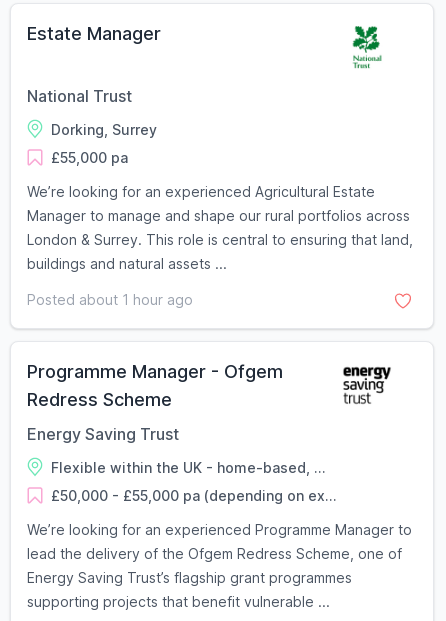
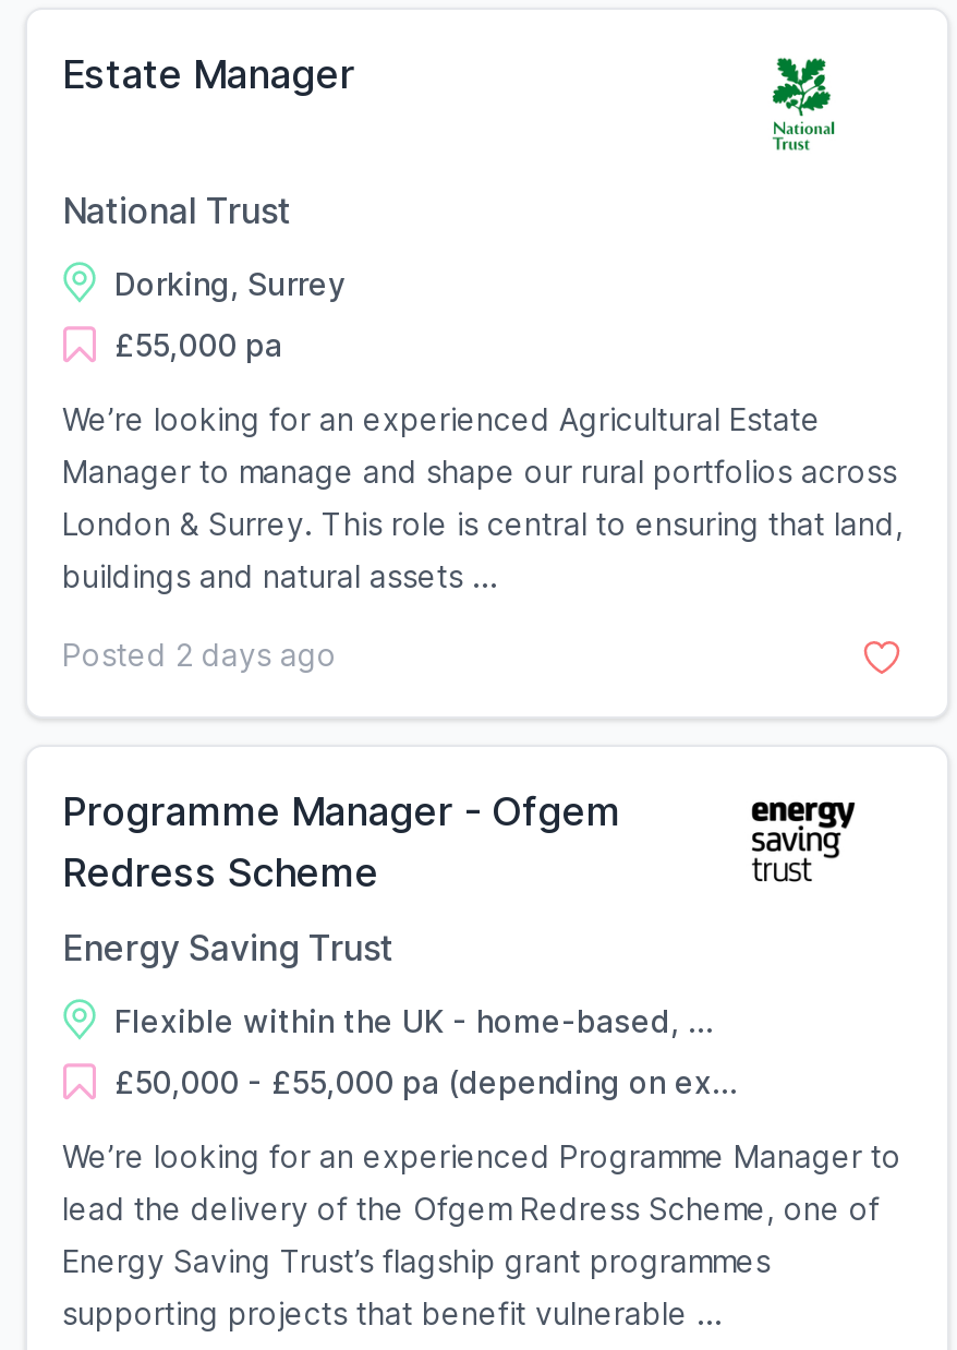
- Posted about 1 hour ago
+ Posted 2 days ago
